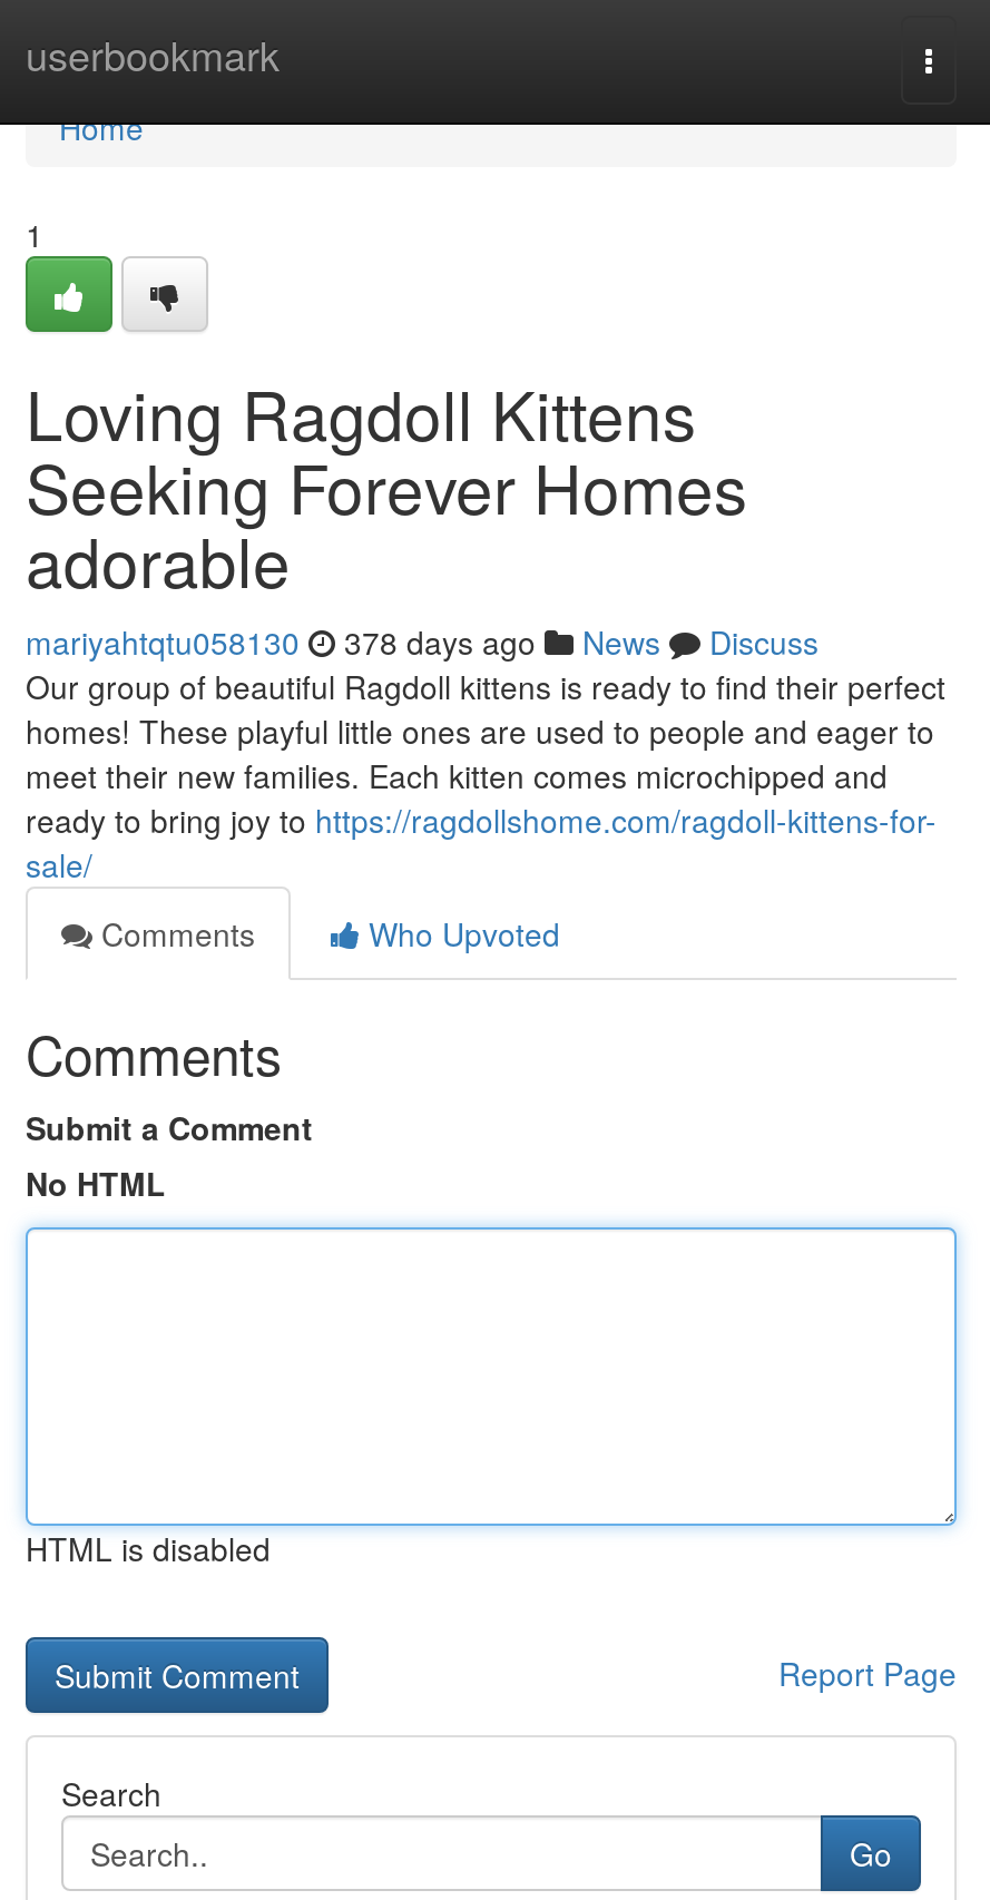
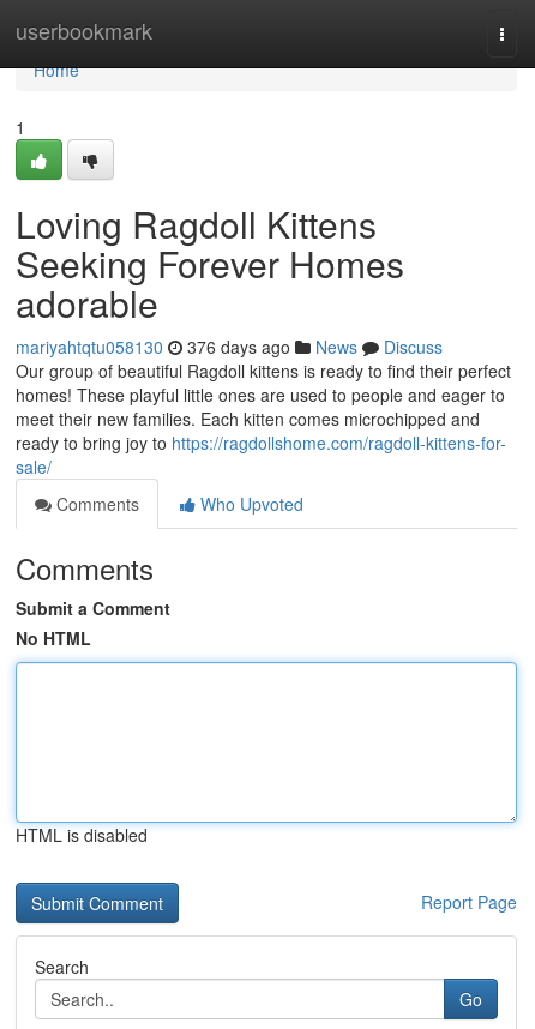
- mariyahtqtu058130 378 days ago News Discuss
+ mariyahtqtu058130 376 days ago News Discuss
